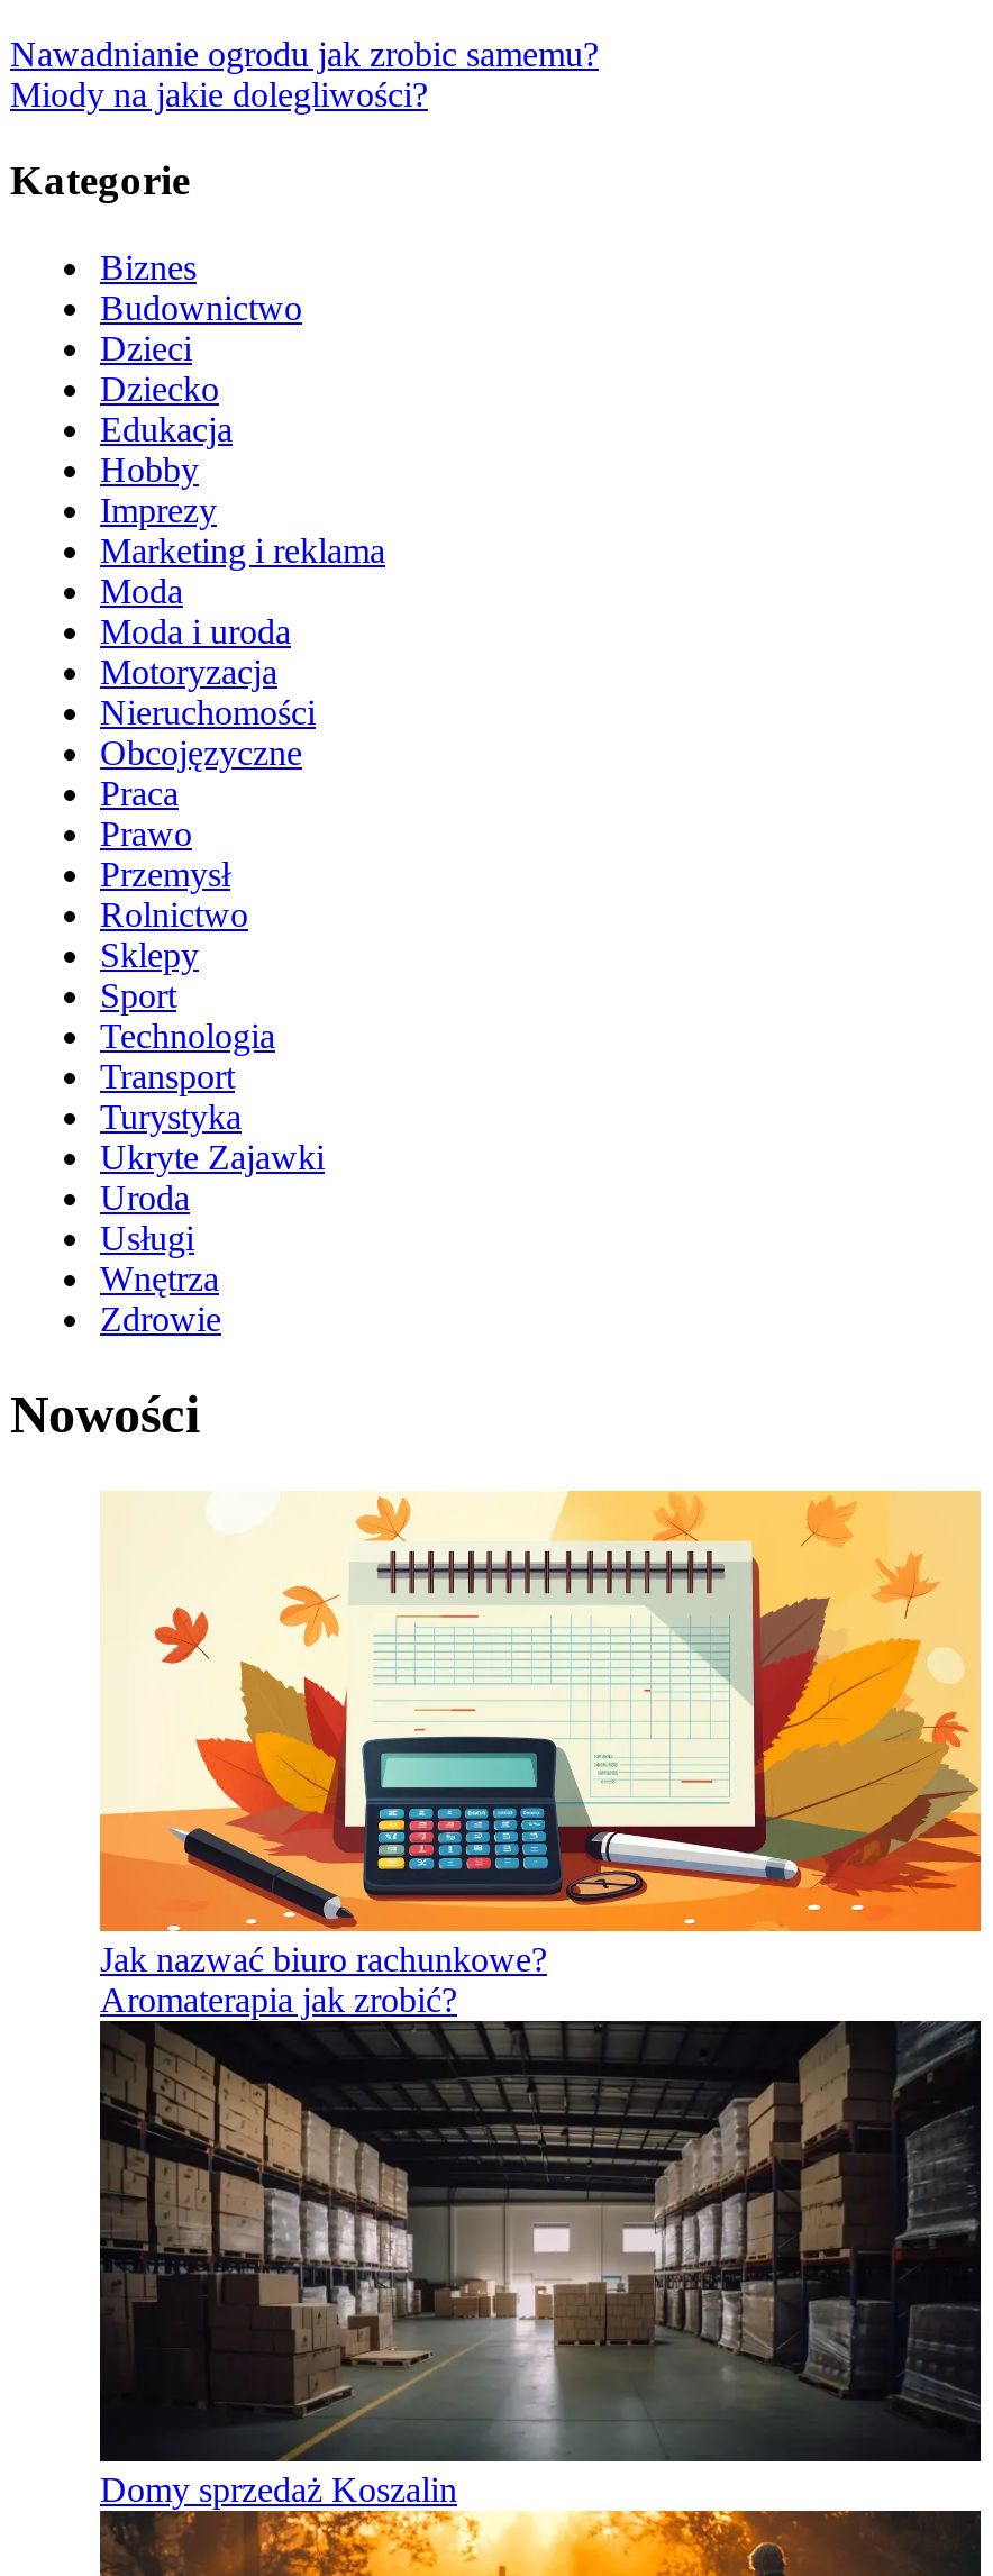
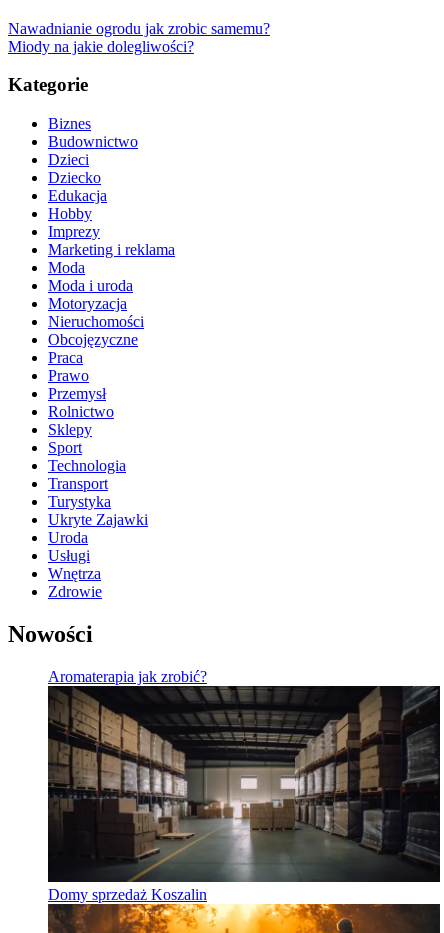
- [image]
- Jak nazwać biuro rachunkowe?
